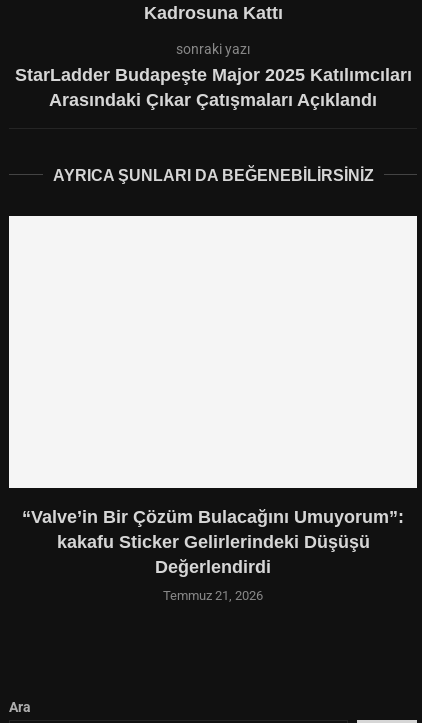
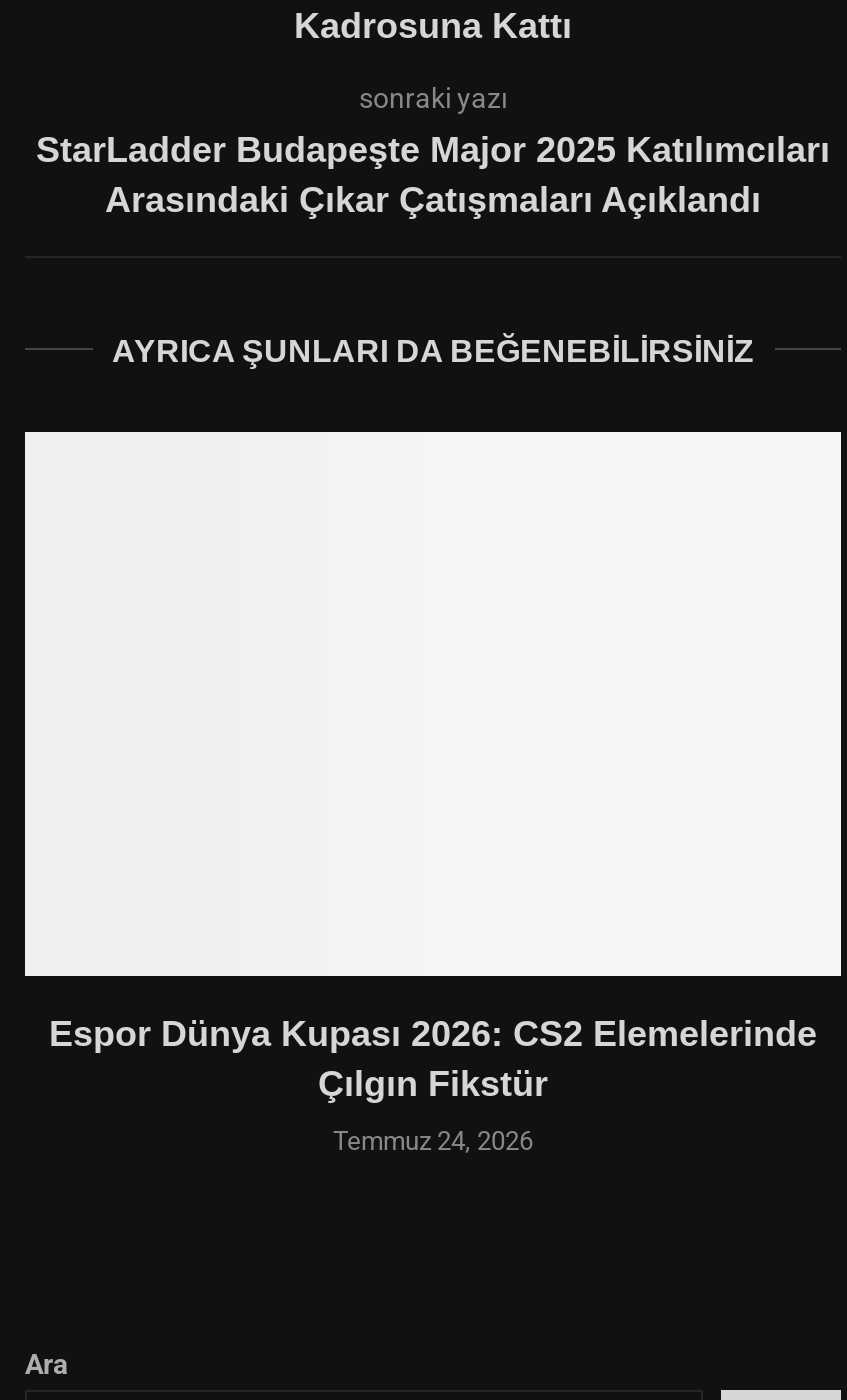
- “Valve’in Bir Çözüm Bulacağını Umuyorum”:
- kakafu Sticker Gelirlerindeki Düşüşü
- Değerlendirdi
+ Espor Dünya Kupası 2026: CS2 Elemelerinde
+ Çılgın Fikstür

- Temmuz 21, 2026
+ Temmuz 24, 2026
